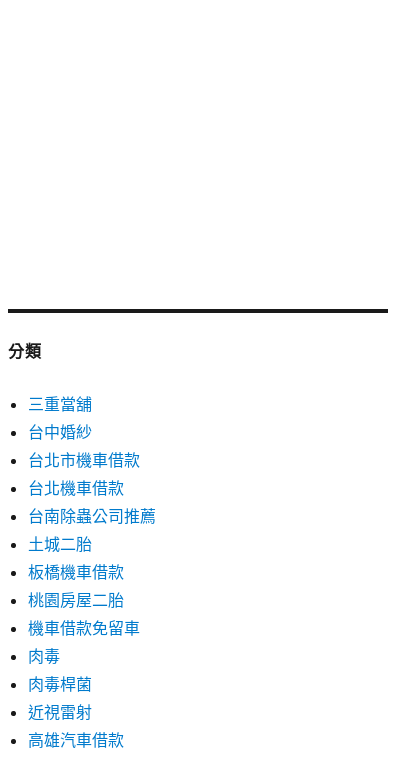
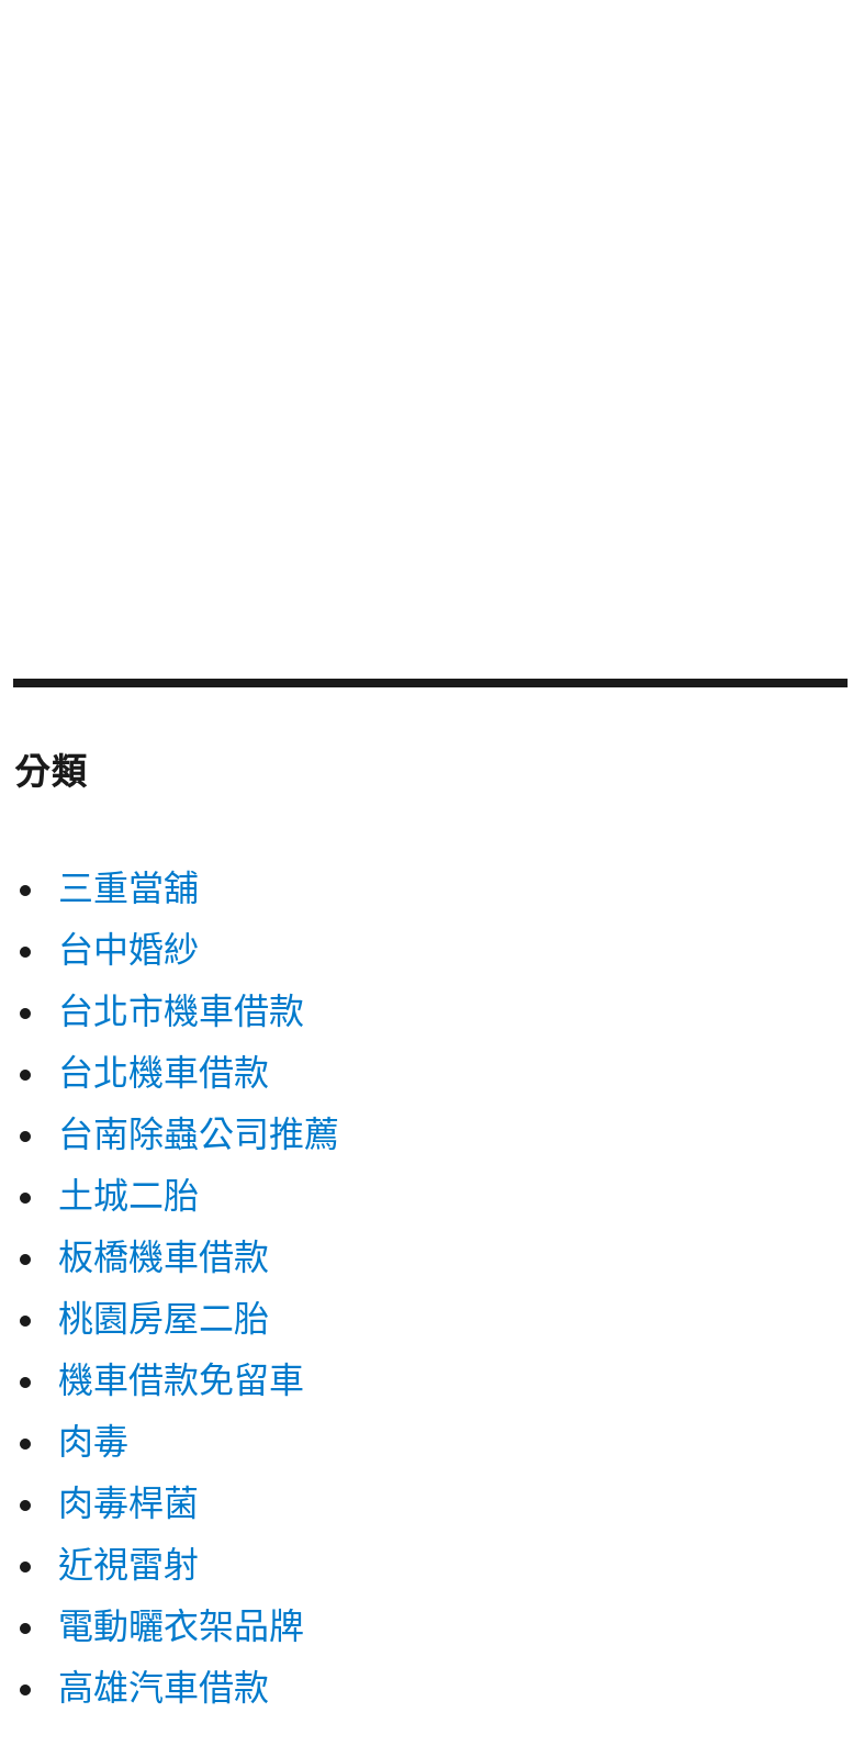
+ 電動曬衣架品牌
